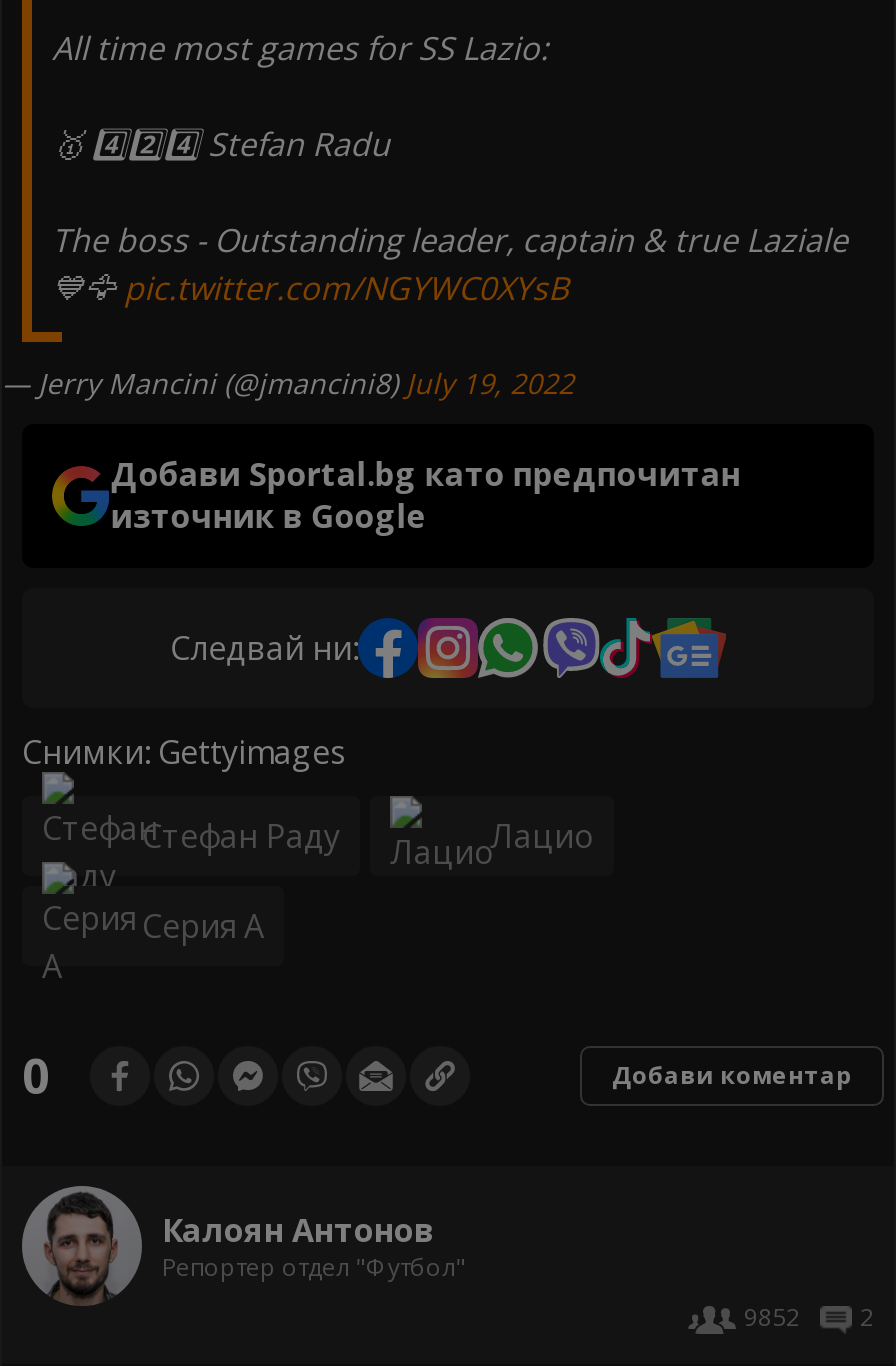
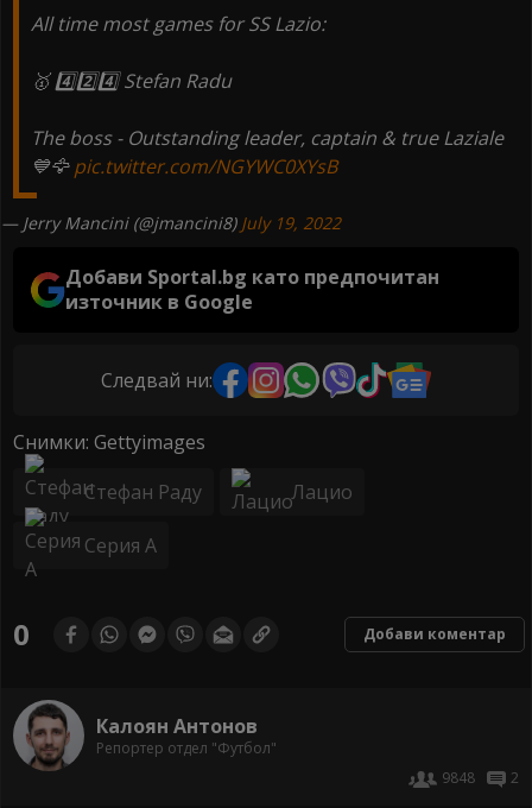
- 9852 2
+ 9848 2
